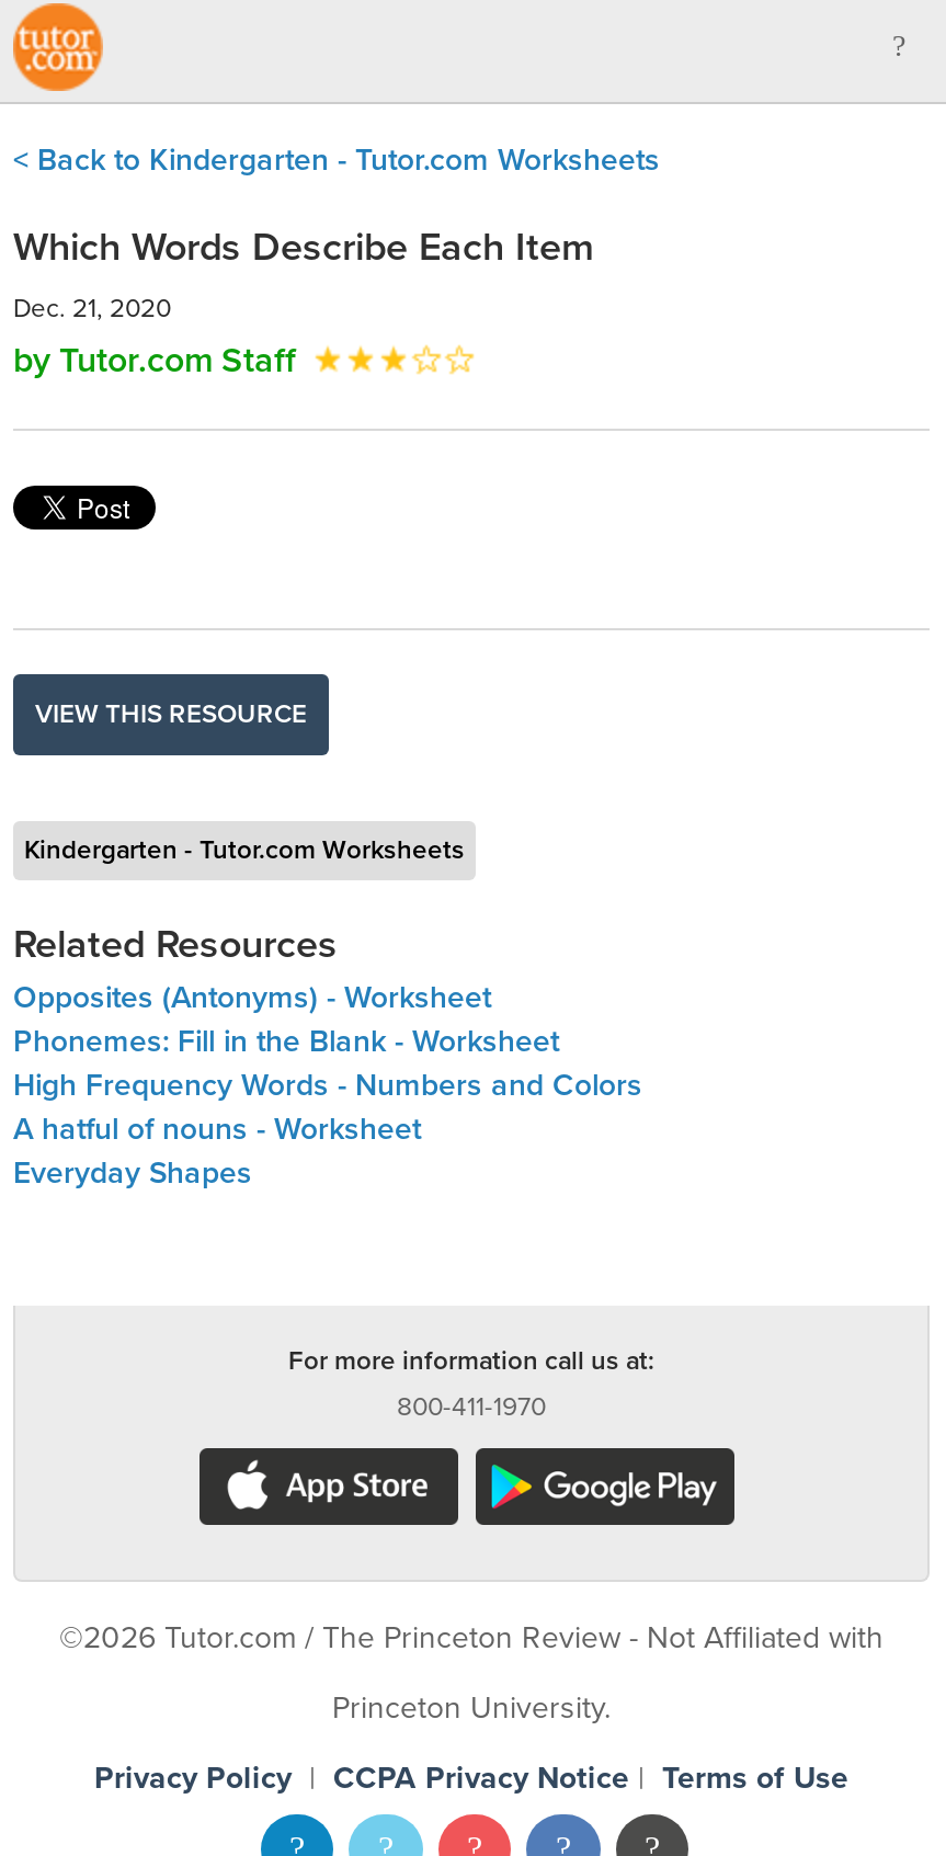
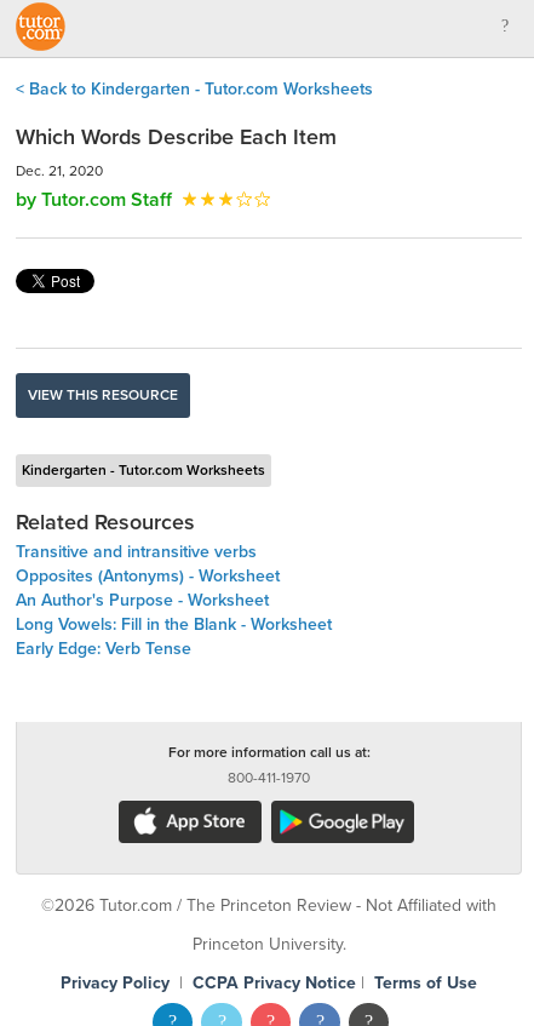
+ Transitive and intransitive verbs

moved down: Opposites (Antonyms) - Worksheet

- Phonemes: Fill in the Blank - Worksheet
- High Frequency Words - Numbers and Colors
- A hatful of nouns - Worksheet
- Everyday Shapes
+ An Author's Purpose - Worksheet
+ Long Vowels: Fill in the Blank - Worksheet
+ Early Edge: Verb Tense
